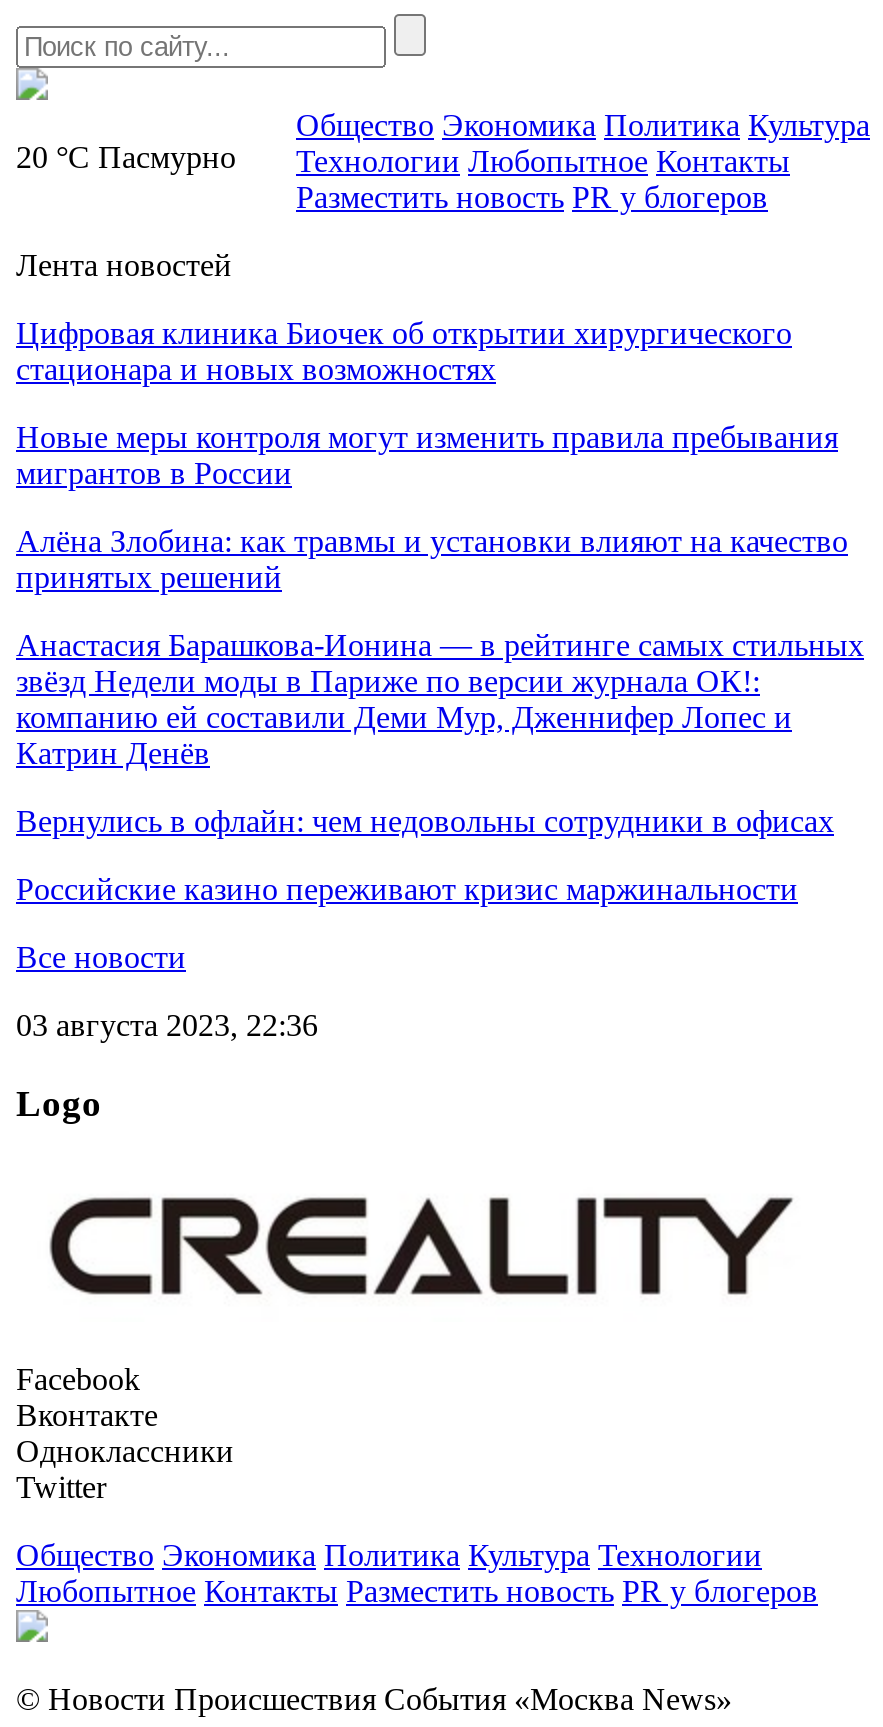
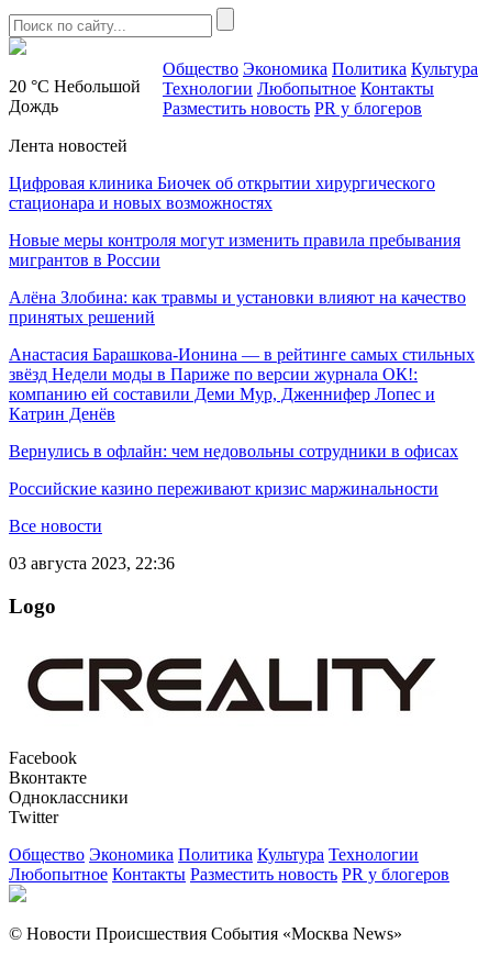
- 20 °C Пасмурно
+ 20 °C Небольшой
+ Дождь
